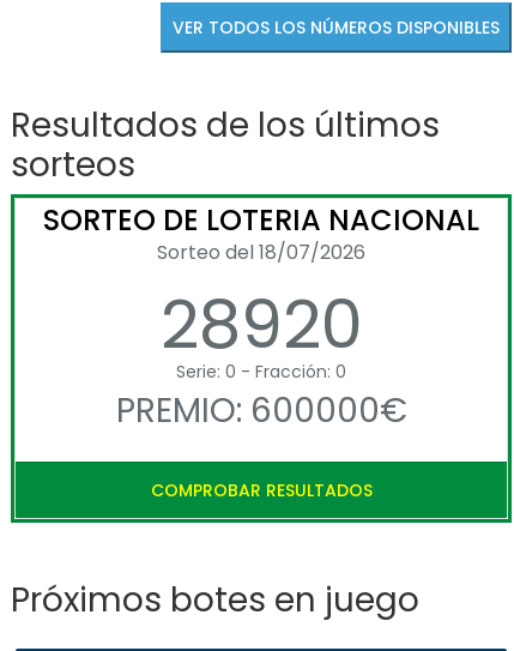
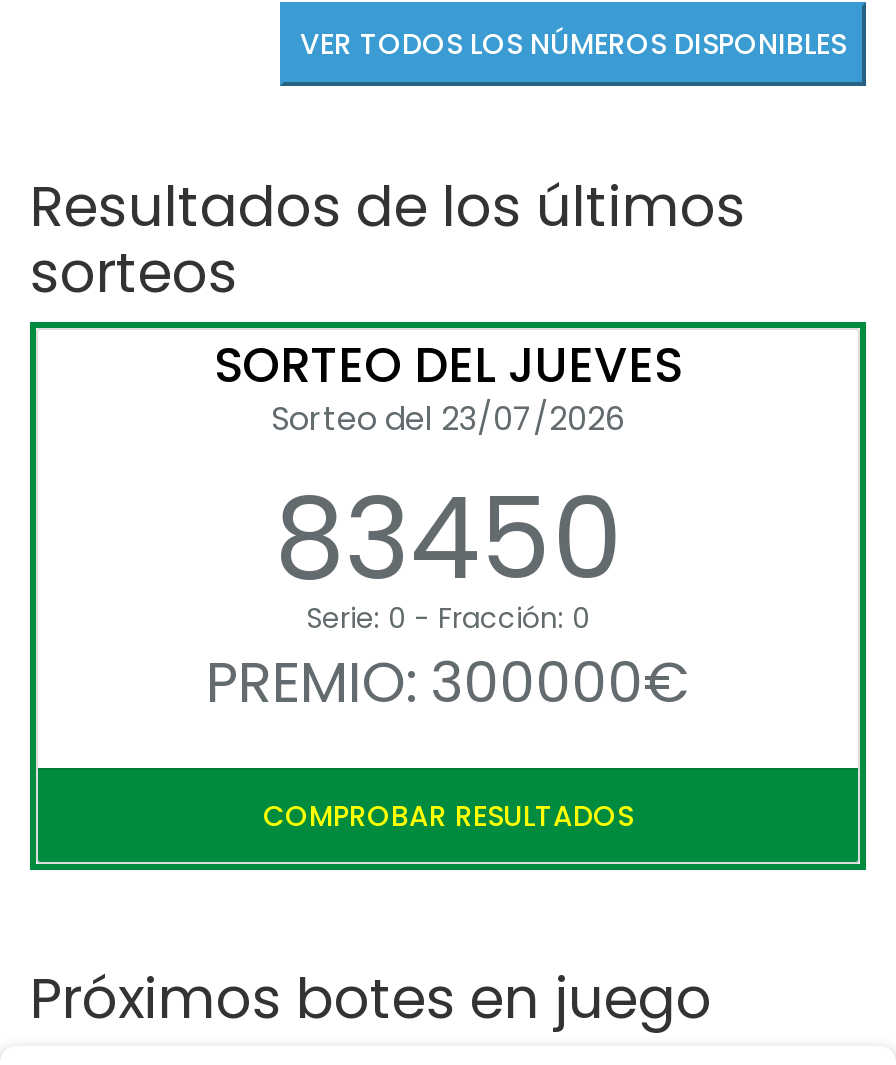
- SORTEO DE LOTERIA NACIONAL
- Sorteo del 18/07/2026
- 28920
+ SORTEO DEL JUEVES
+ Sorteo del 23/07/2026
+ 83450

- PREMIO: 600000€
+ PREMIO: 300000€
